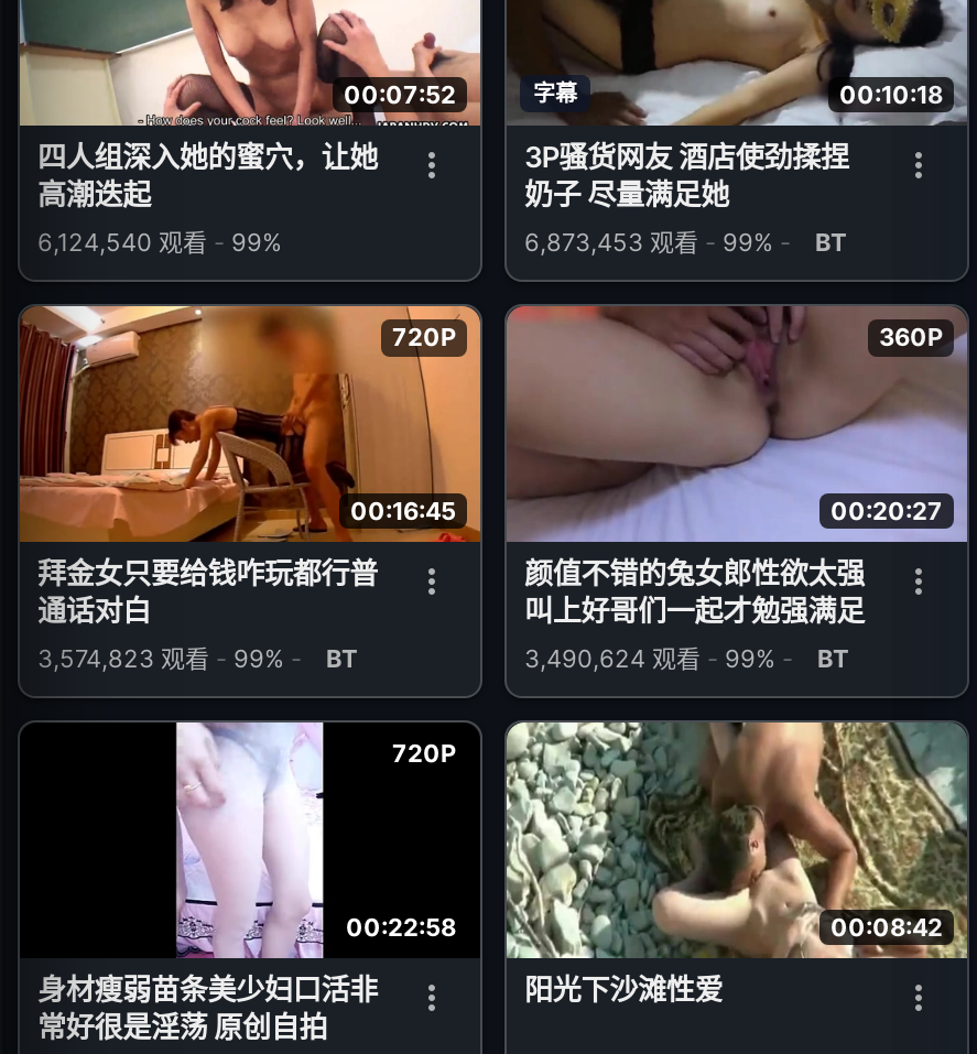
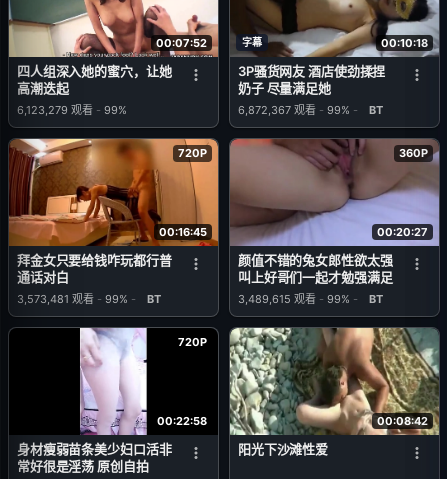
- 6,124,540观看 - 99%
+ 6,123,279观看 - 99%

- 6,873,453观看 - 99% - BT
+ 6,872,367观看 - 99% - BT

- 3,574,823观看 - 99% - BT
+ 3,573,481观看 - 99% - BT

- 3,490,624观看 - 99% - BT
+ 3,489,615观看 - 99% - BT
